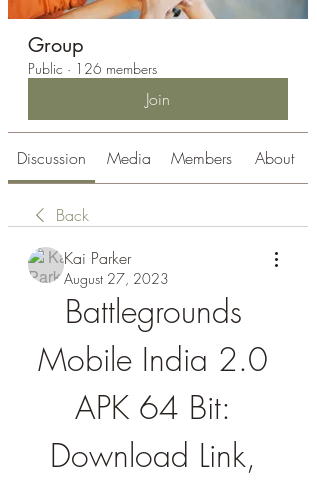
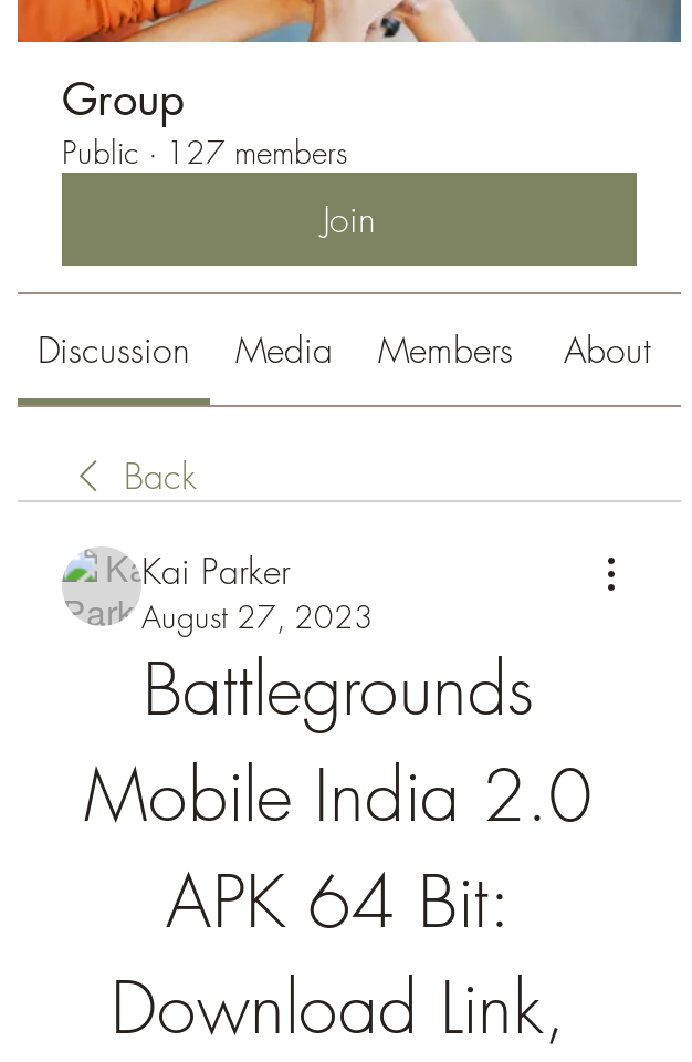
- Public · 126 members
+ Public · 127 members
